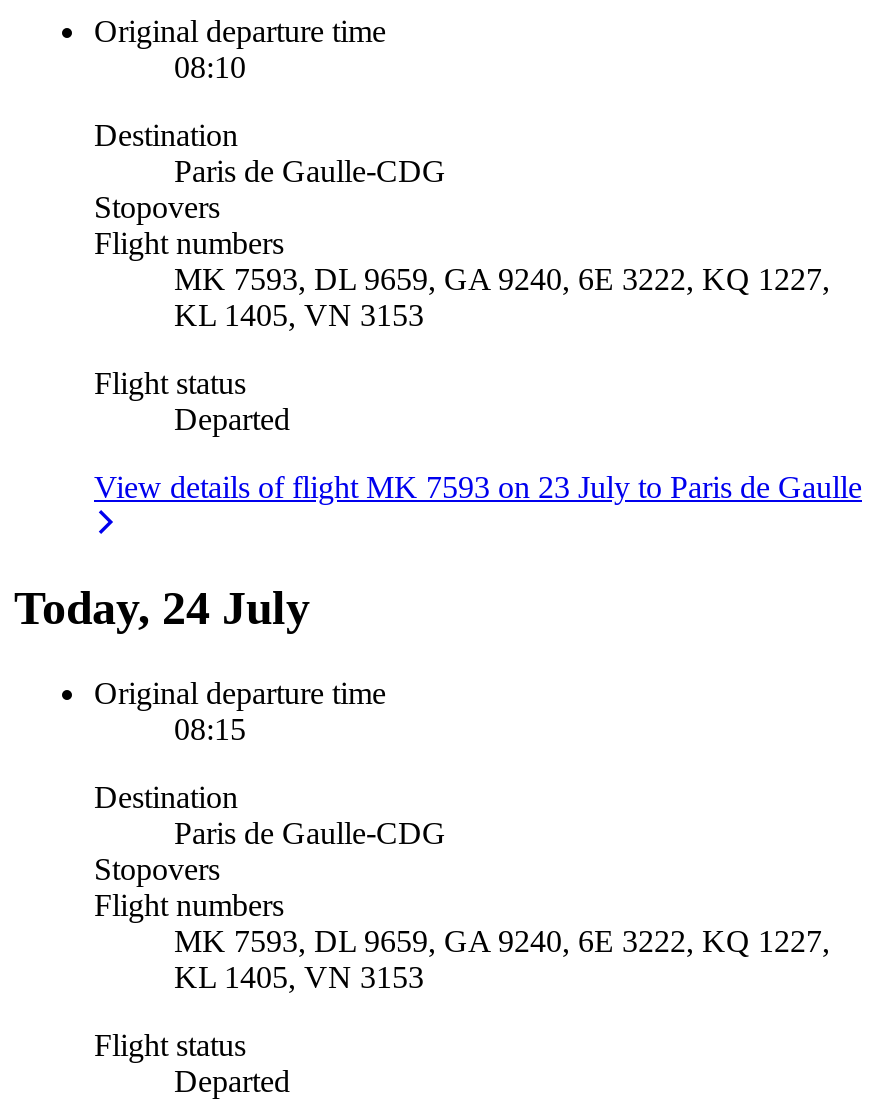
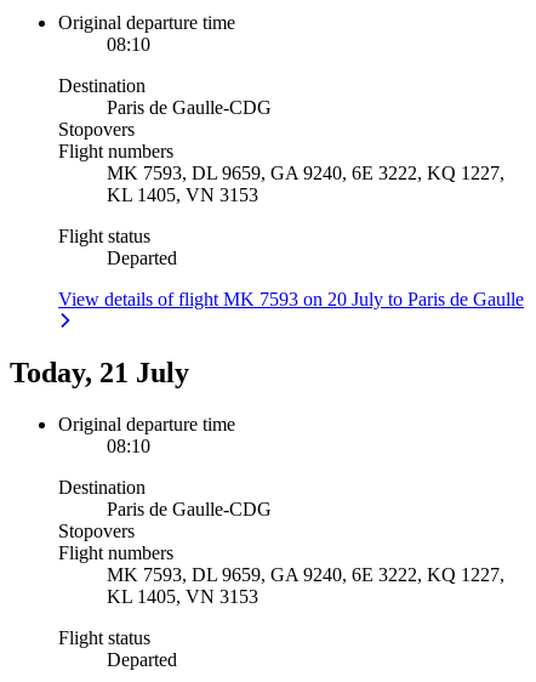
- View details of flight MK 7593 on 23 July to Paris de Gaulle
+ View details of flight MK 7593 on 20 July to Paris de Gaulle

- Today, 24 July
+ Today, 21 July

- 08:15
+ 08:10
